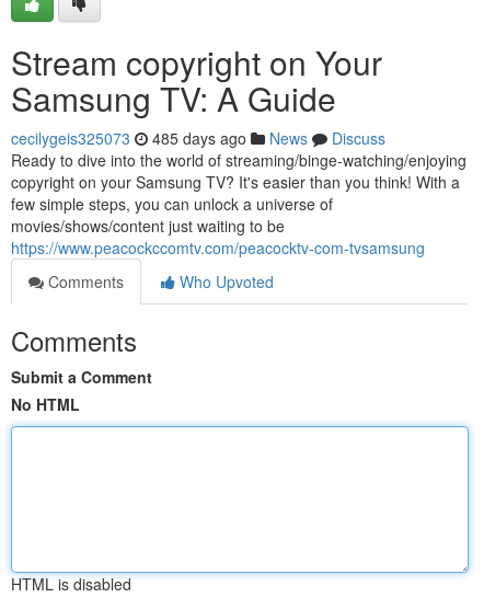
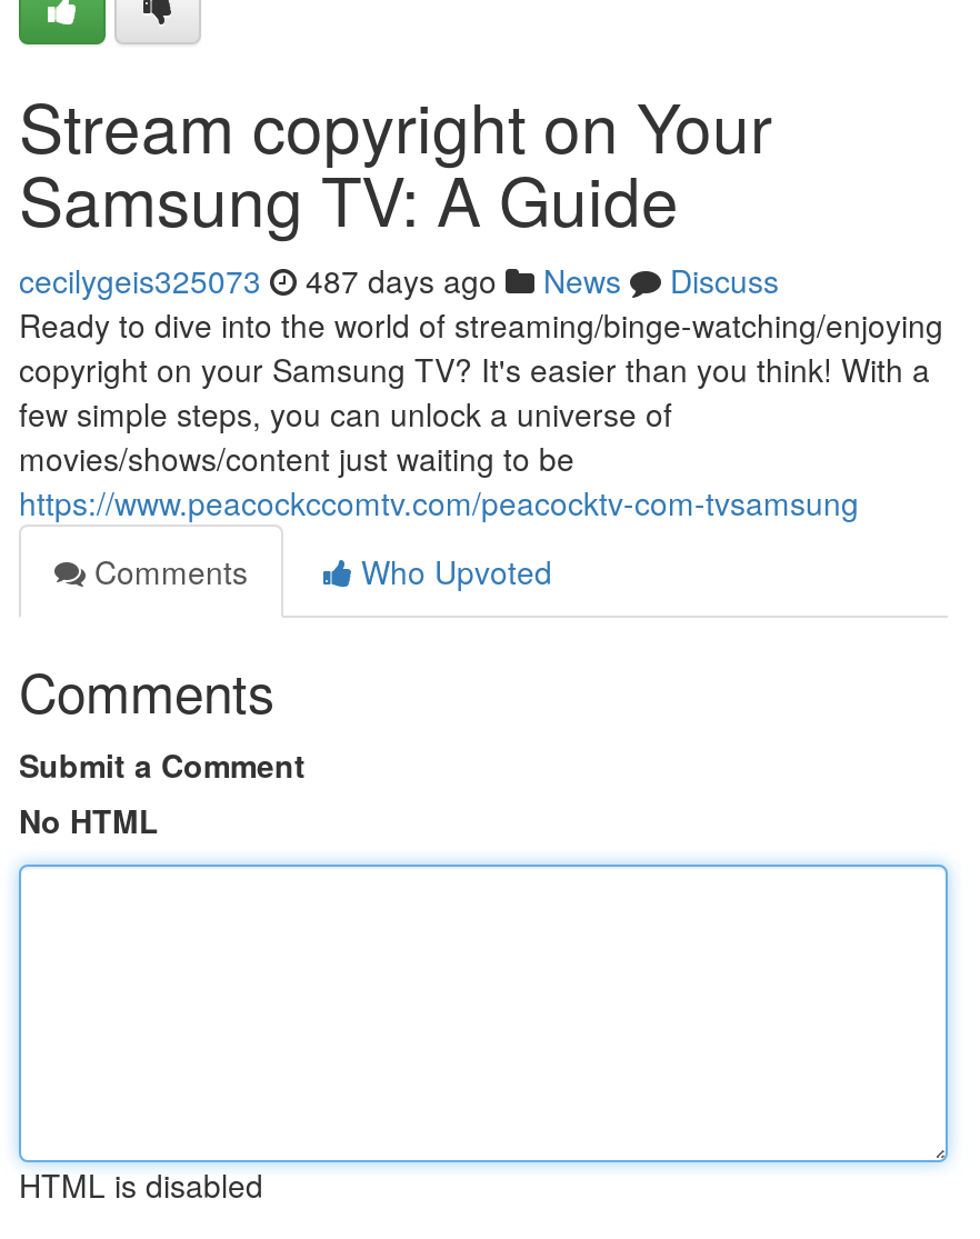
- cecilygeis325073 485 days ago News Discuss
+ cecilygeis325073 487 days ago News Discuss
